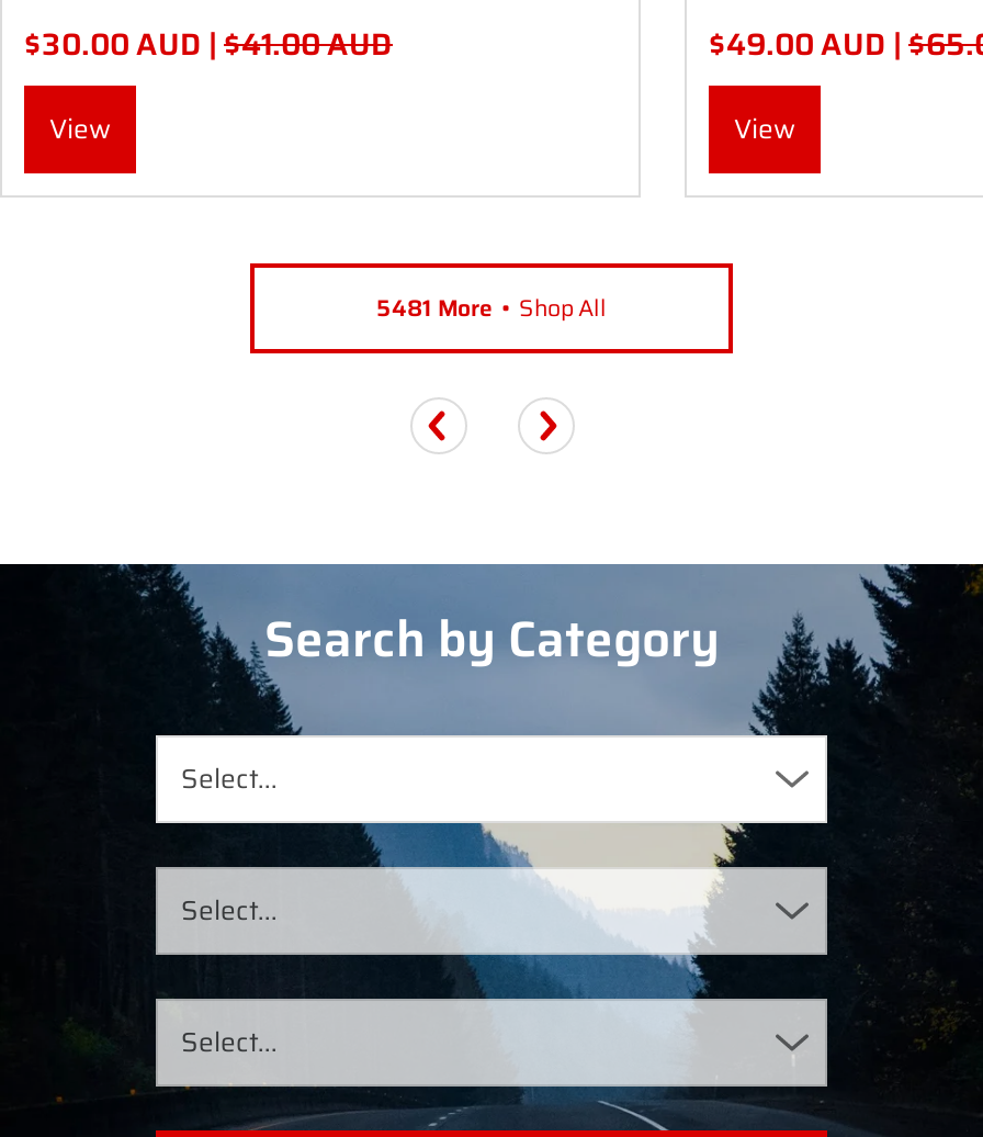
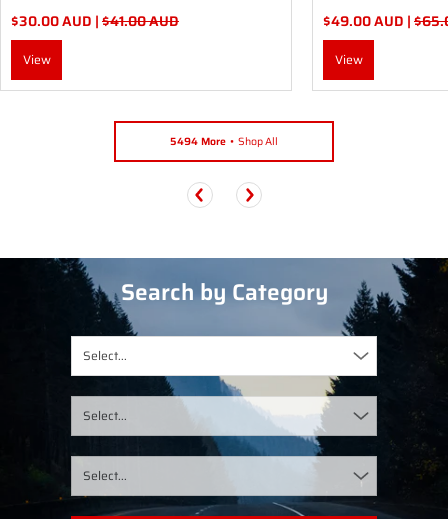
- 5481 More Shop All
+ 5494 More Shop All
